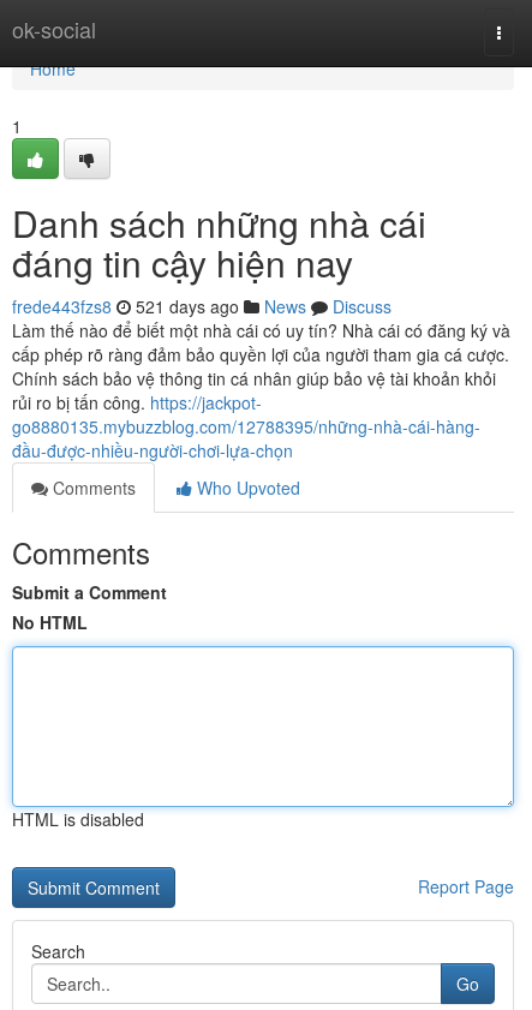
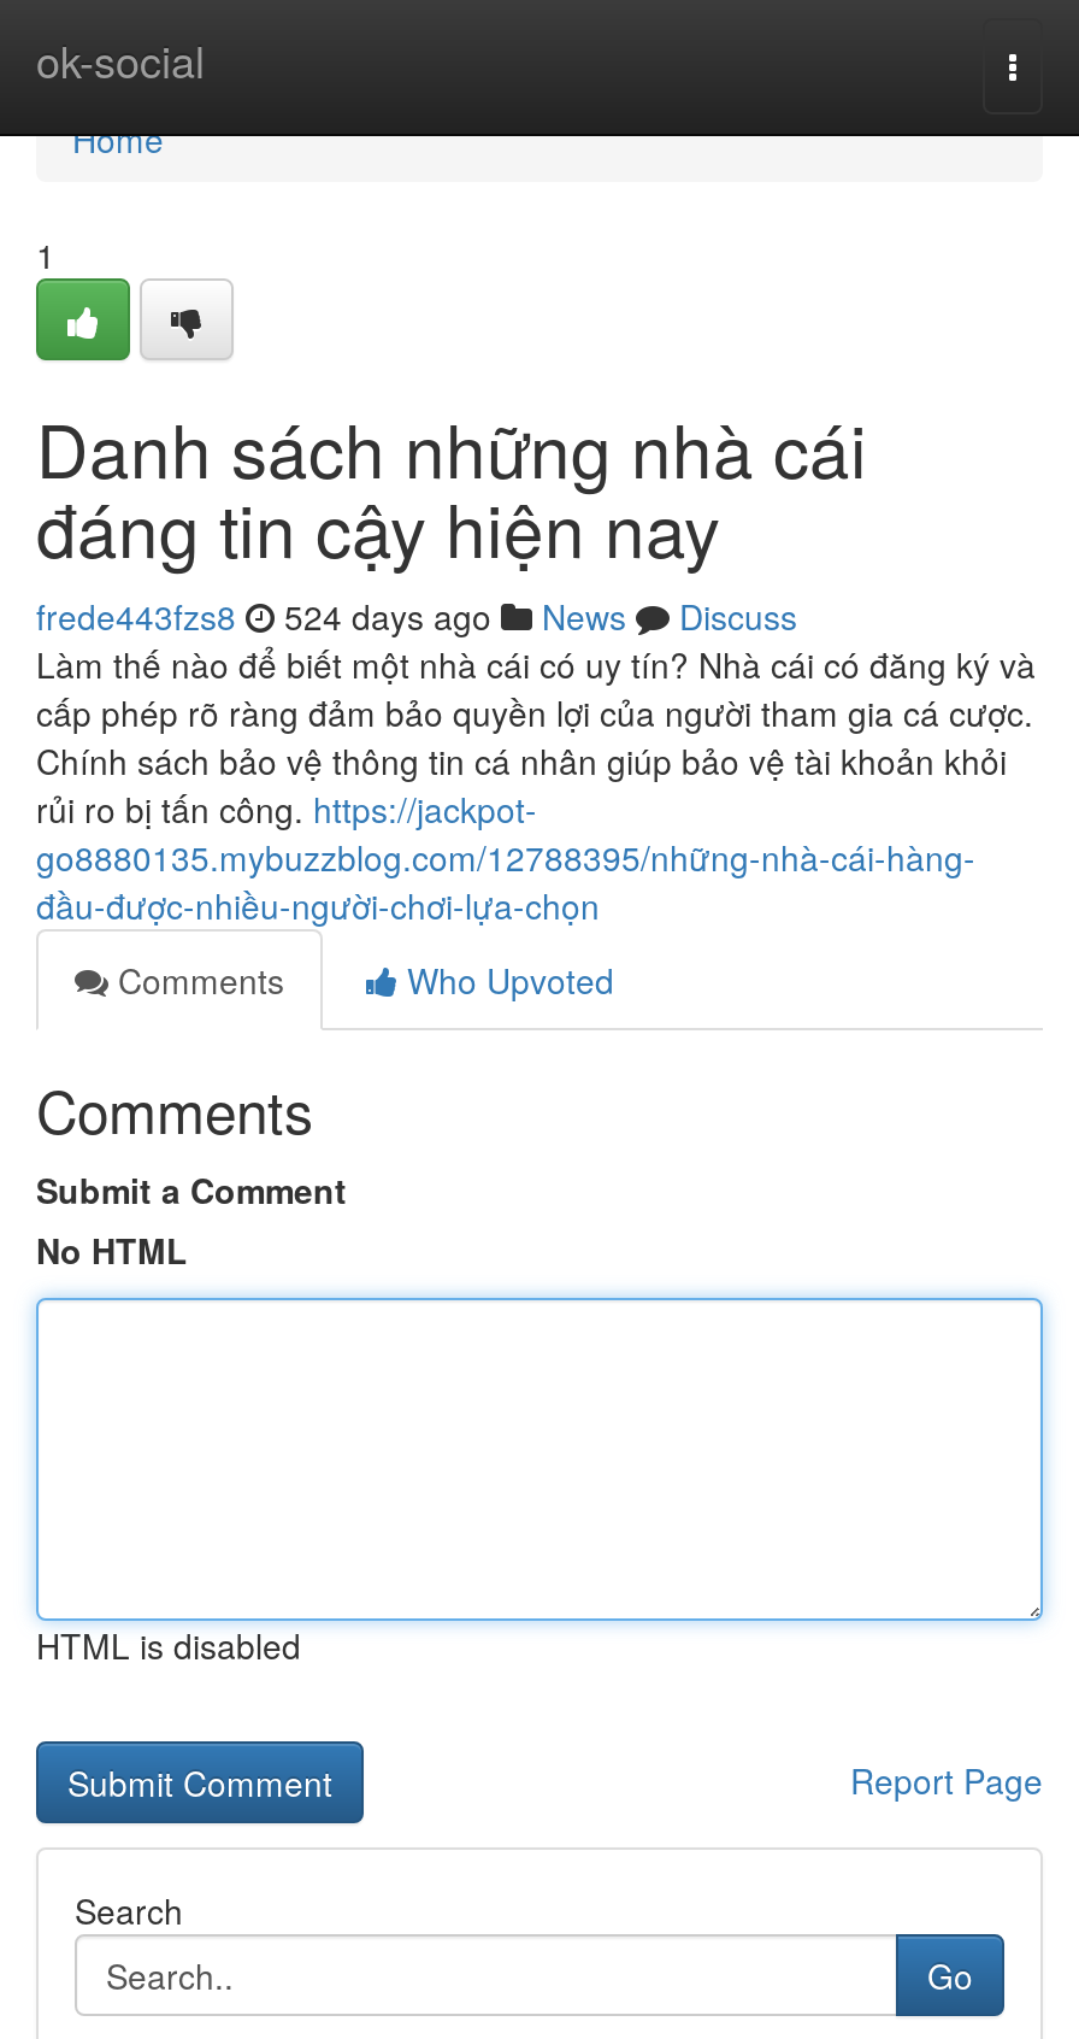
- frede443fzs8 521 days ago News Discuss
+ frede443fzs8 524 days ago News Discuss
